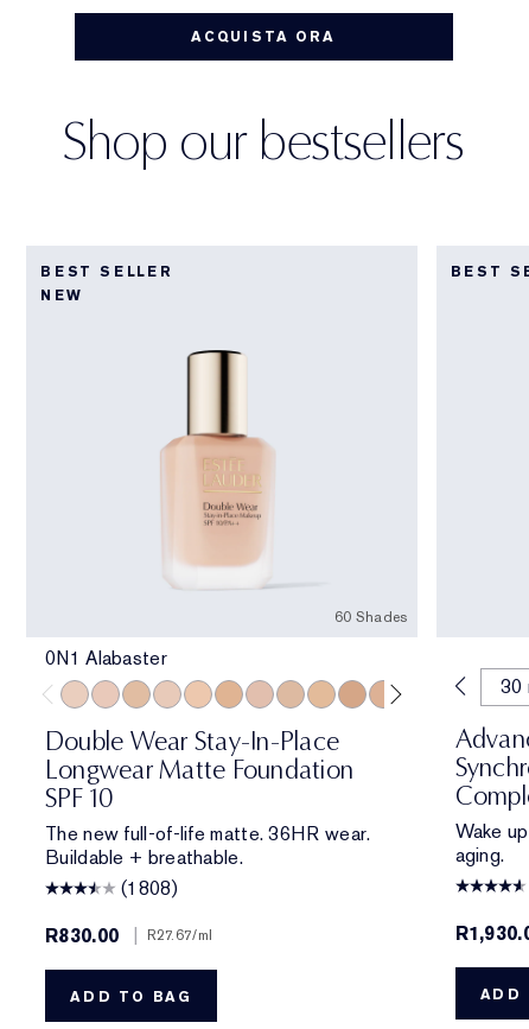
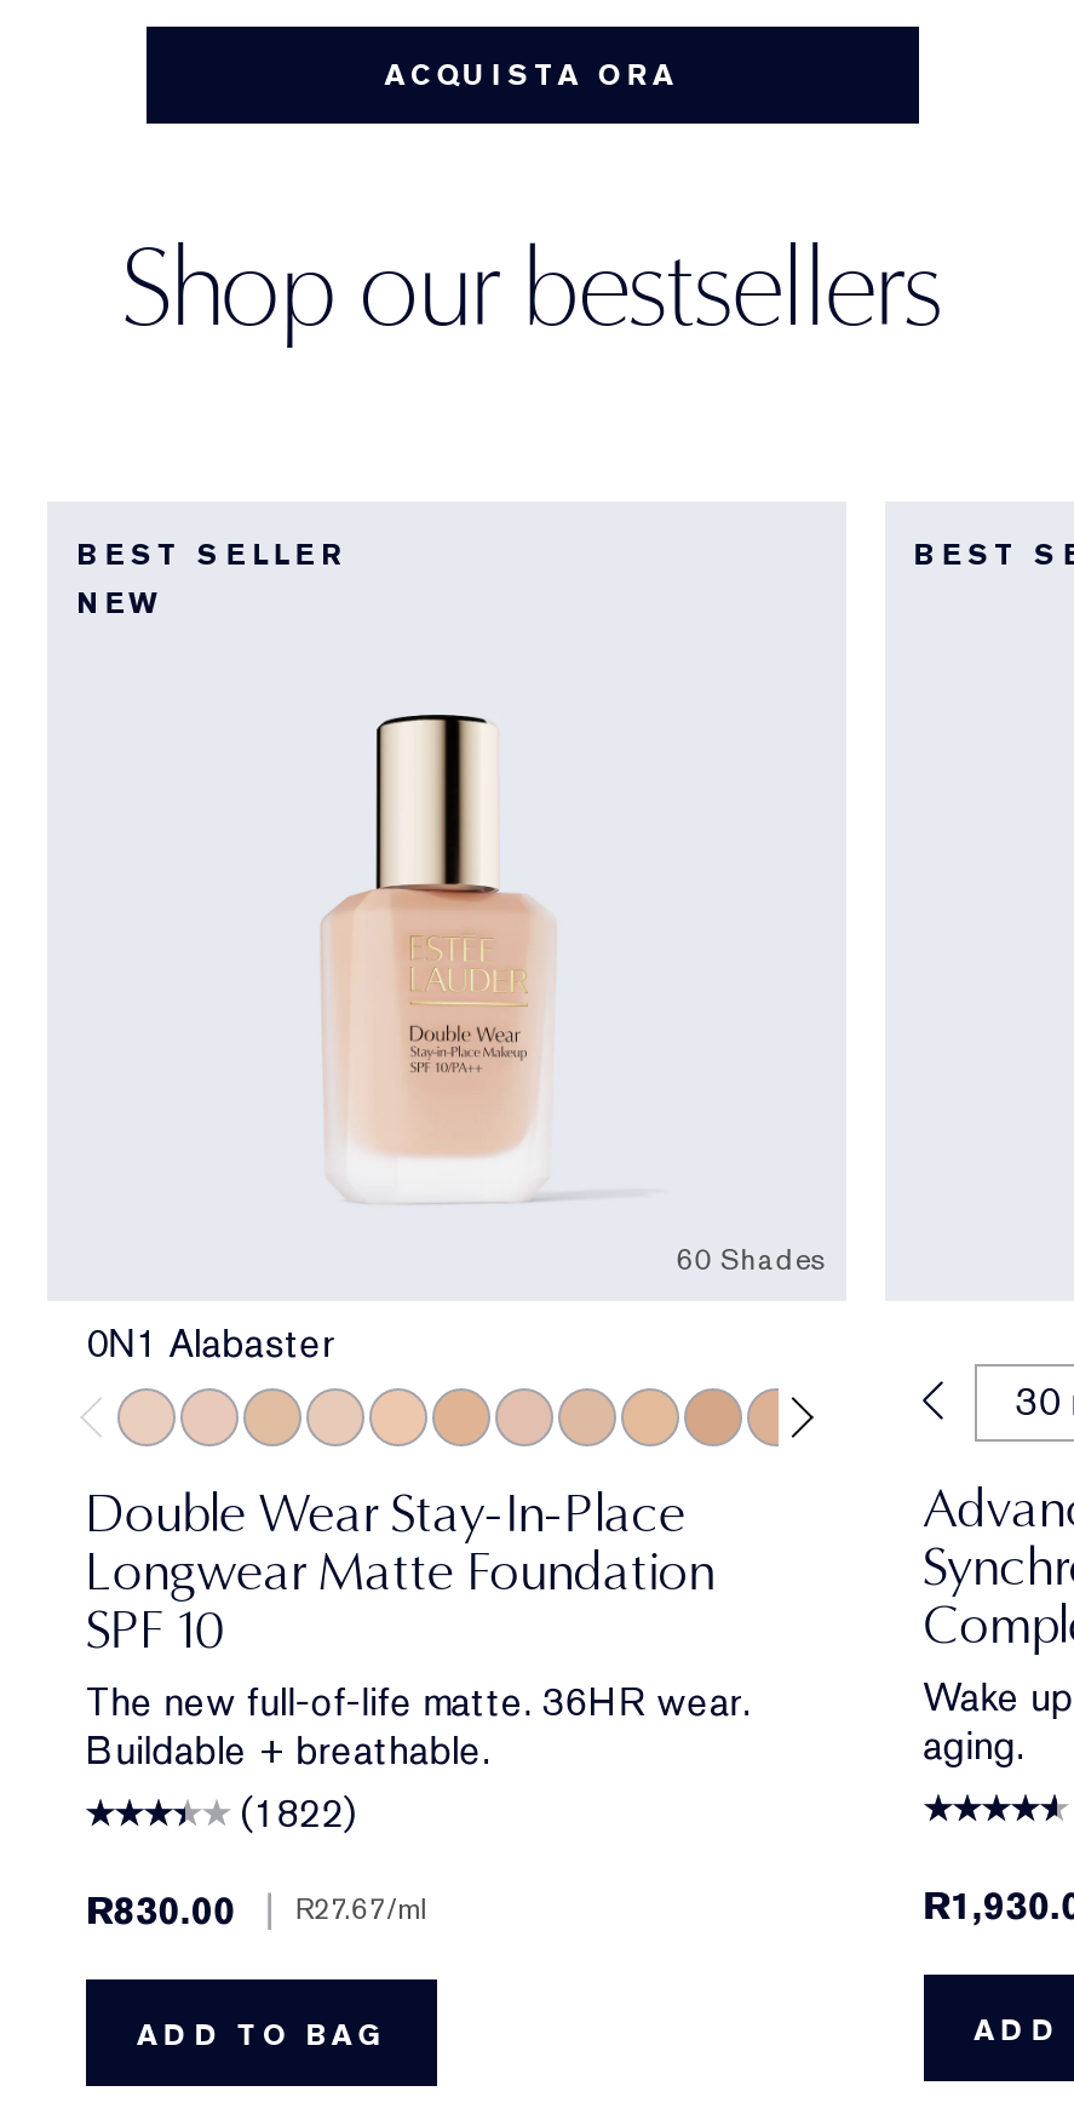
- (1808)
+ (1822)
